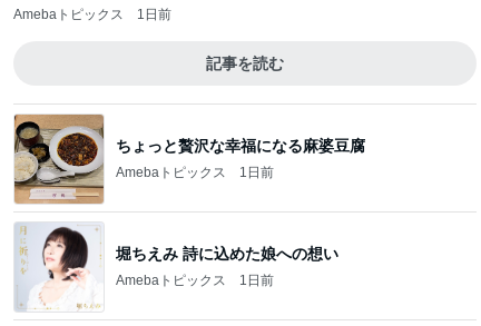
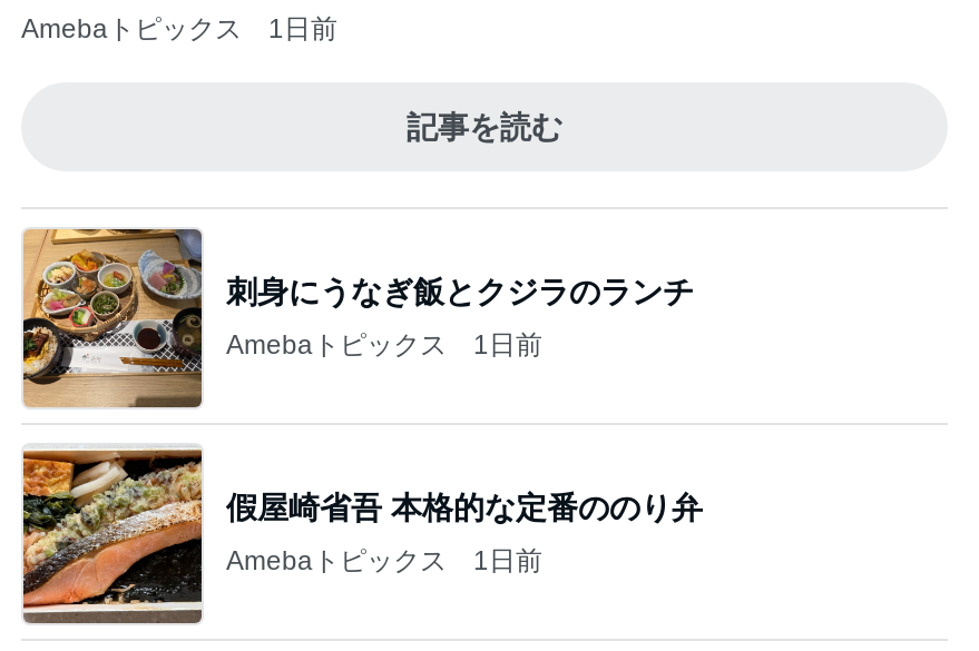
- [image]
- ちょっと贅沢な幸福になる麻婆豆腐
+ [image]
+ 刺身にうなぎ飯とクジラのランチ

- [image]
- 堀ちえみ 詩に込めた娘への想い
+ [image]
+ 假屋崎省吾 本格的な定番ののり弁
